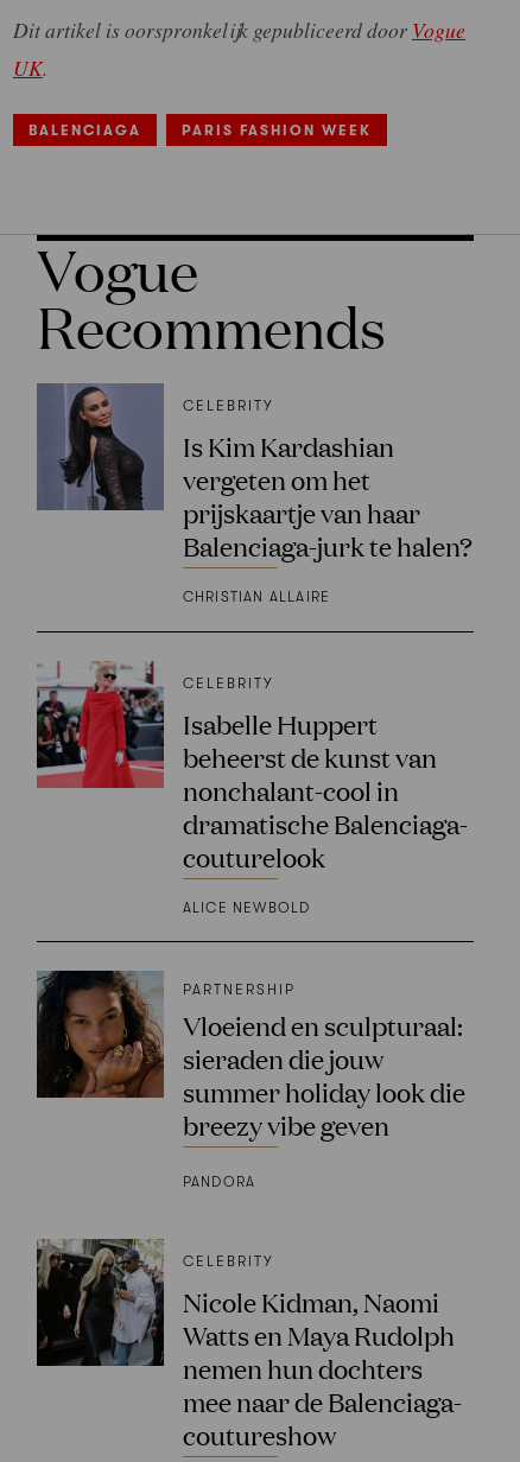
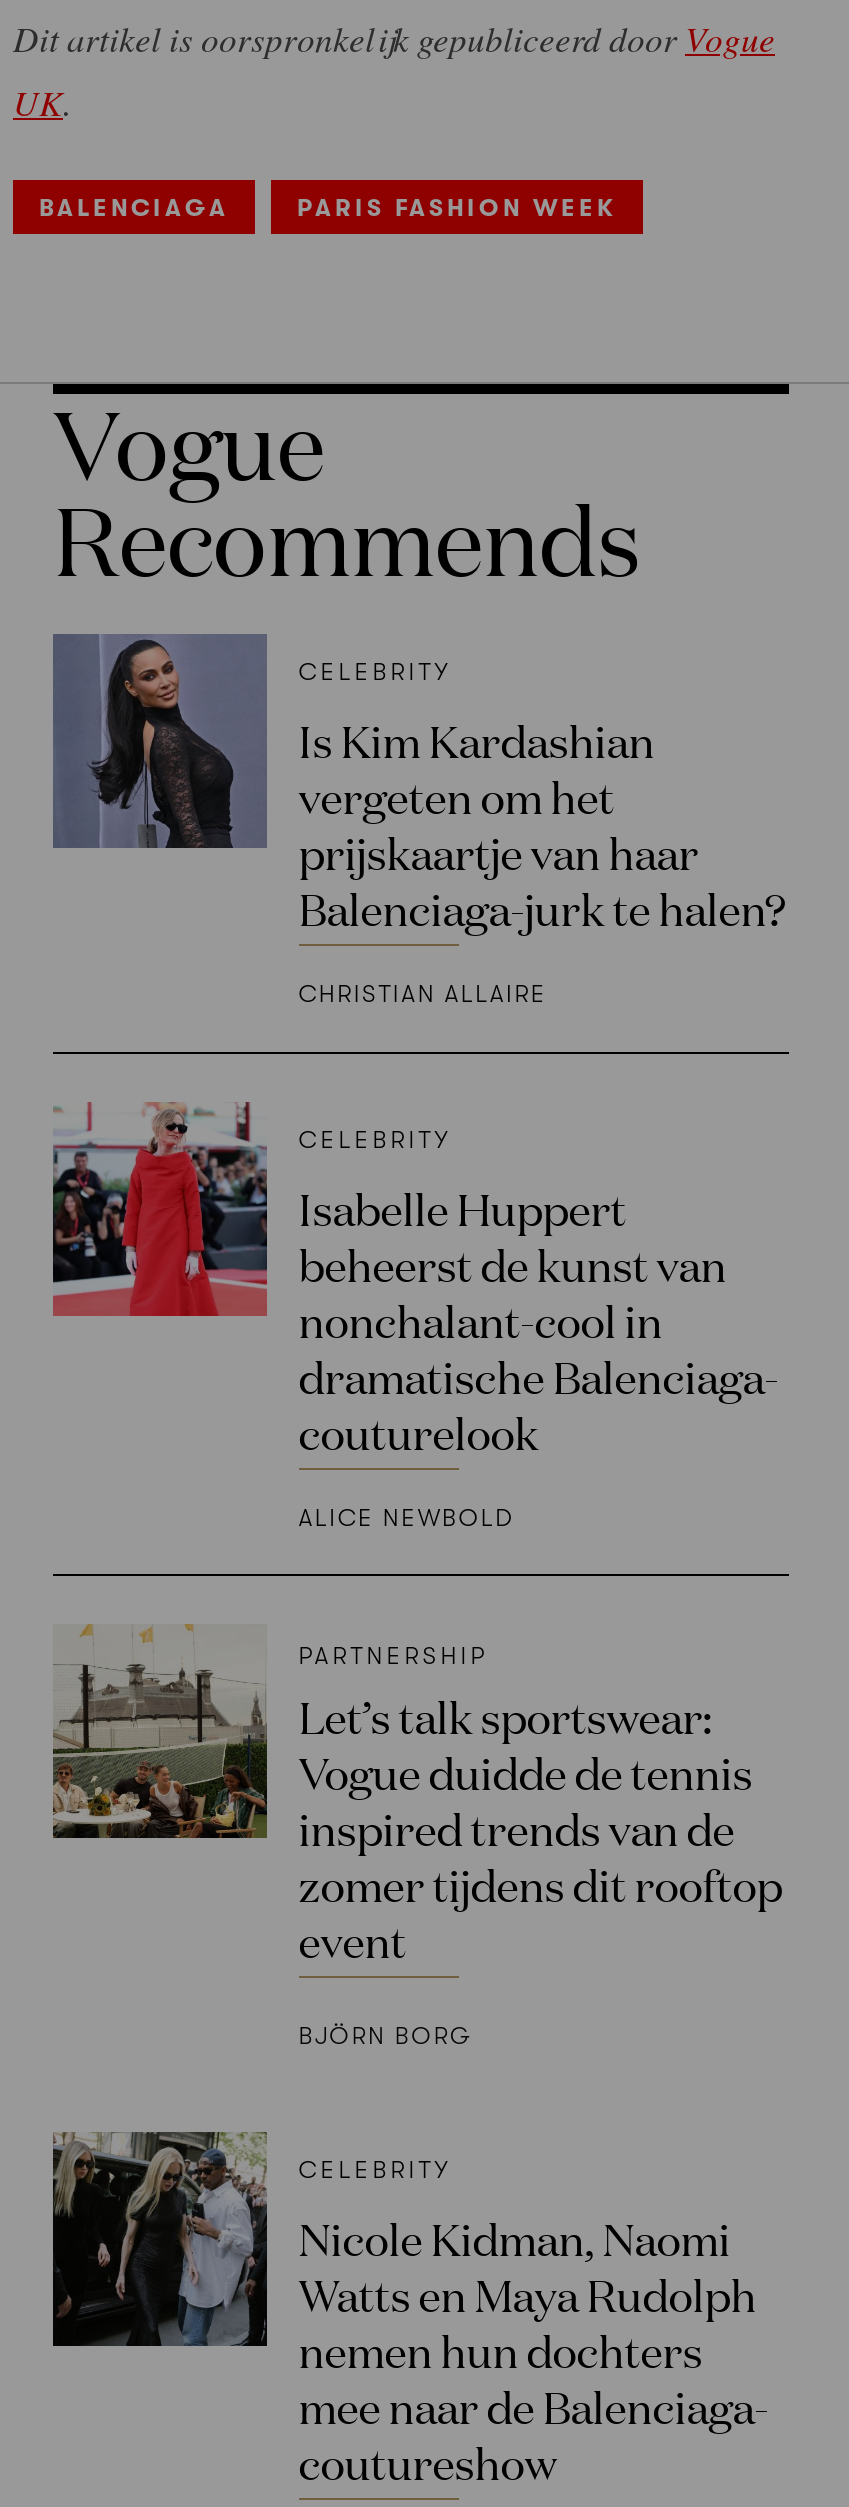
- [image]
- Vloeiend en sculpturaal:
- sieraden die jouw
- summer holiday look die
- breezy vibe geven
+ [image]
+ Let’s talk sportswear:
+ Vogue duidde de tennis
+ inspired trends van de
+ zomer tijdens dit rooftop
+ event

- PANDORA
+ BJÖRN BORG
